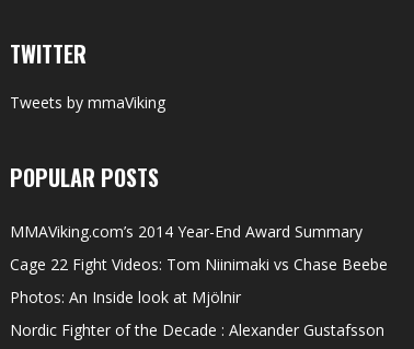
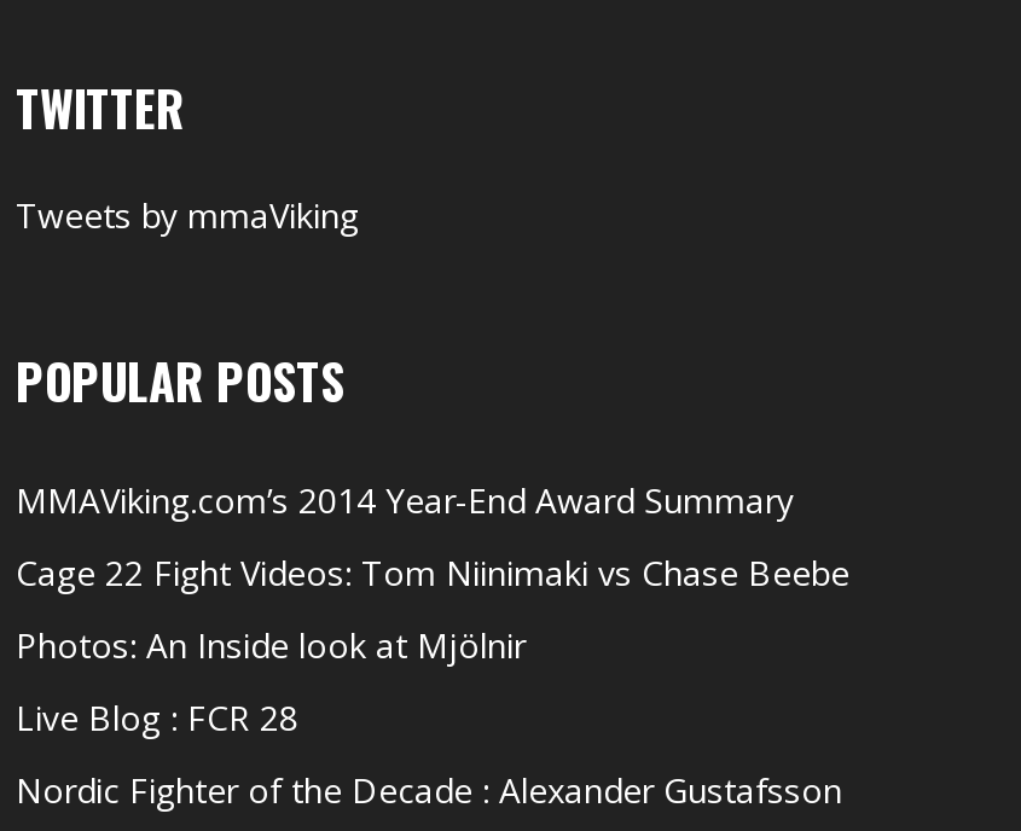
+ Live Blog : FCR 28
